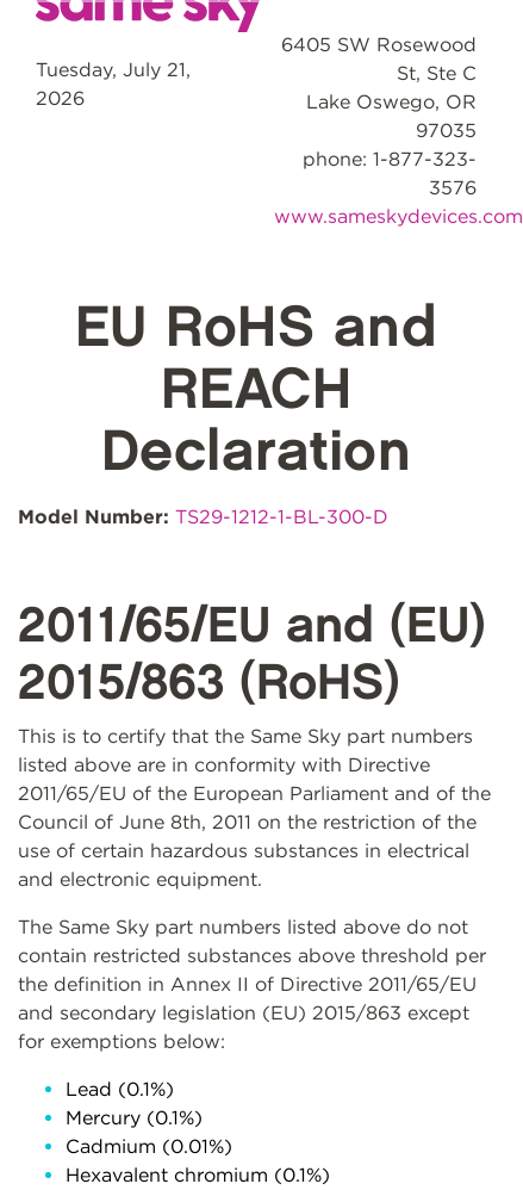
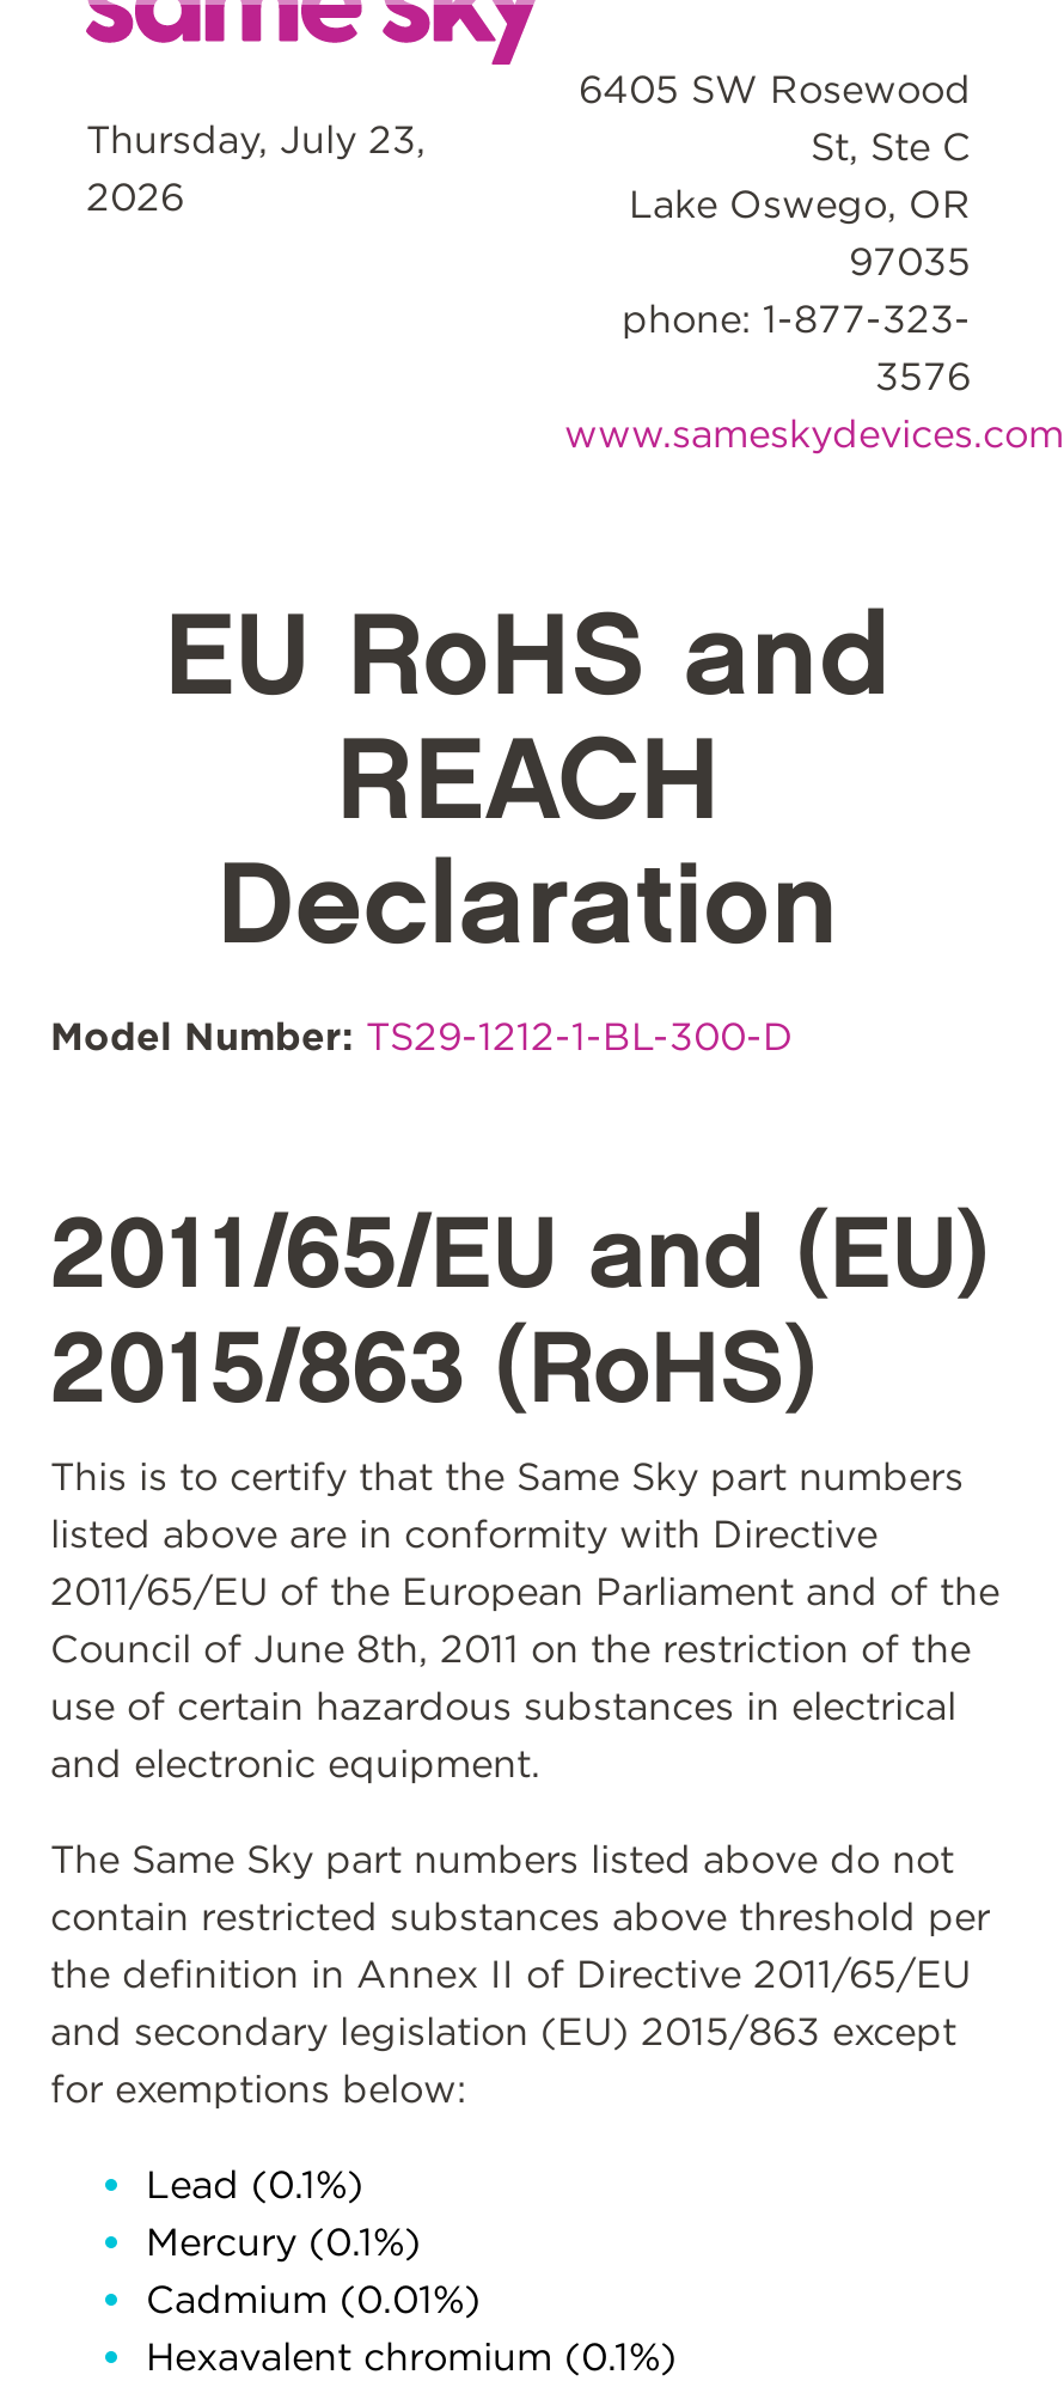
- Tuesday, July 21,
+ Thursday, July 23,
